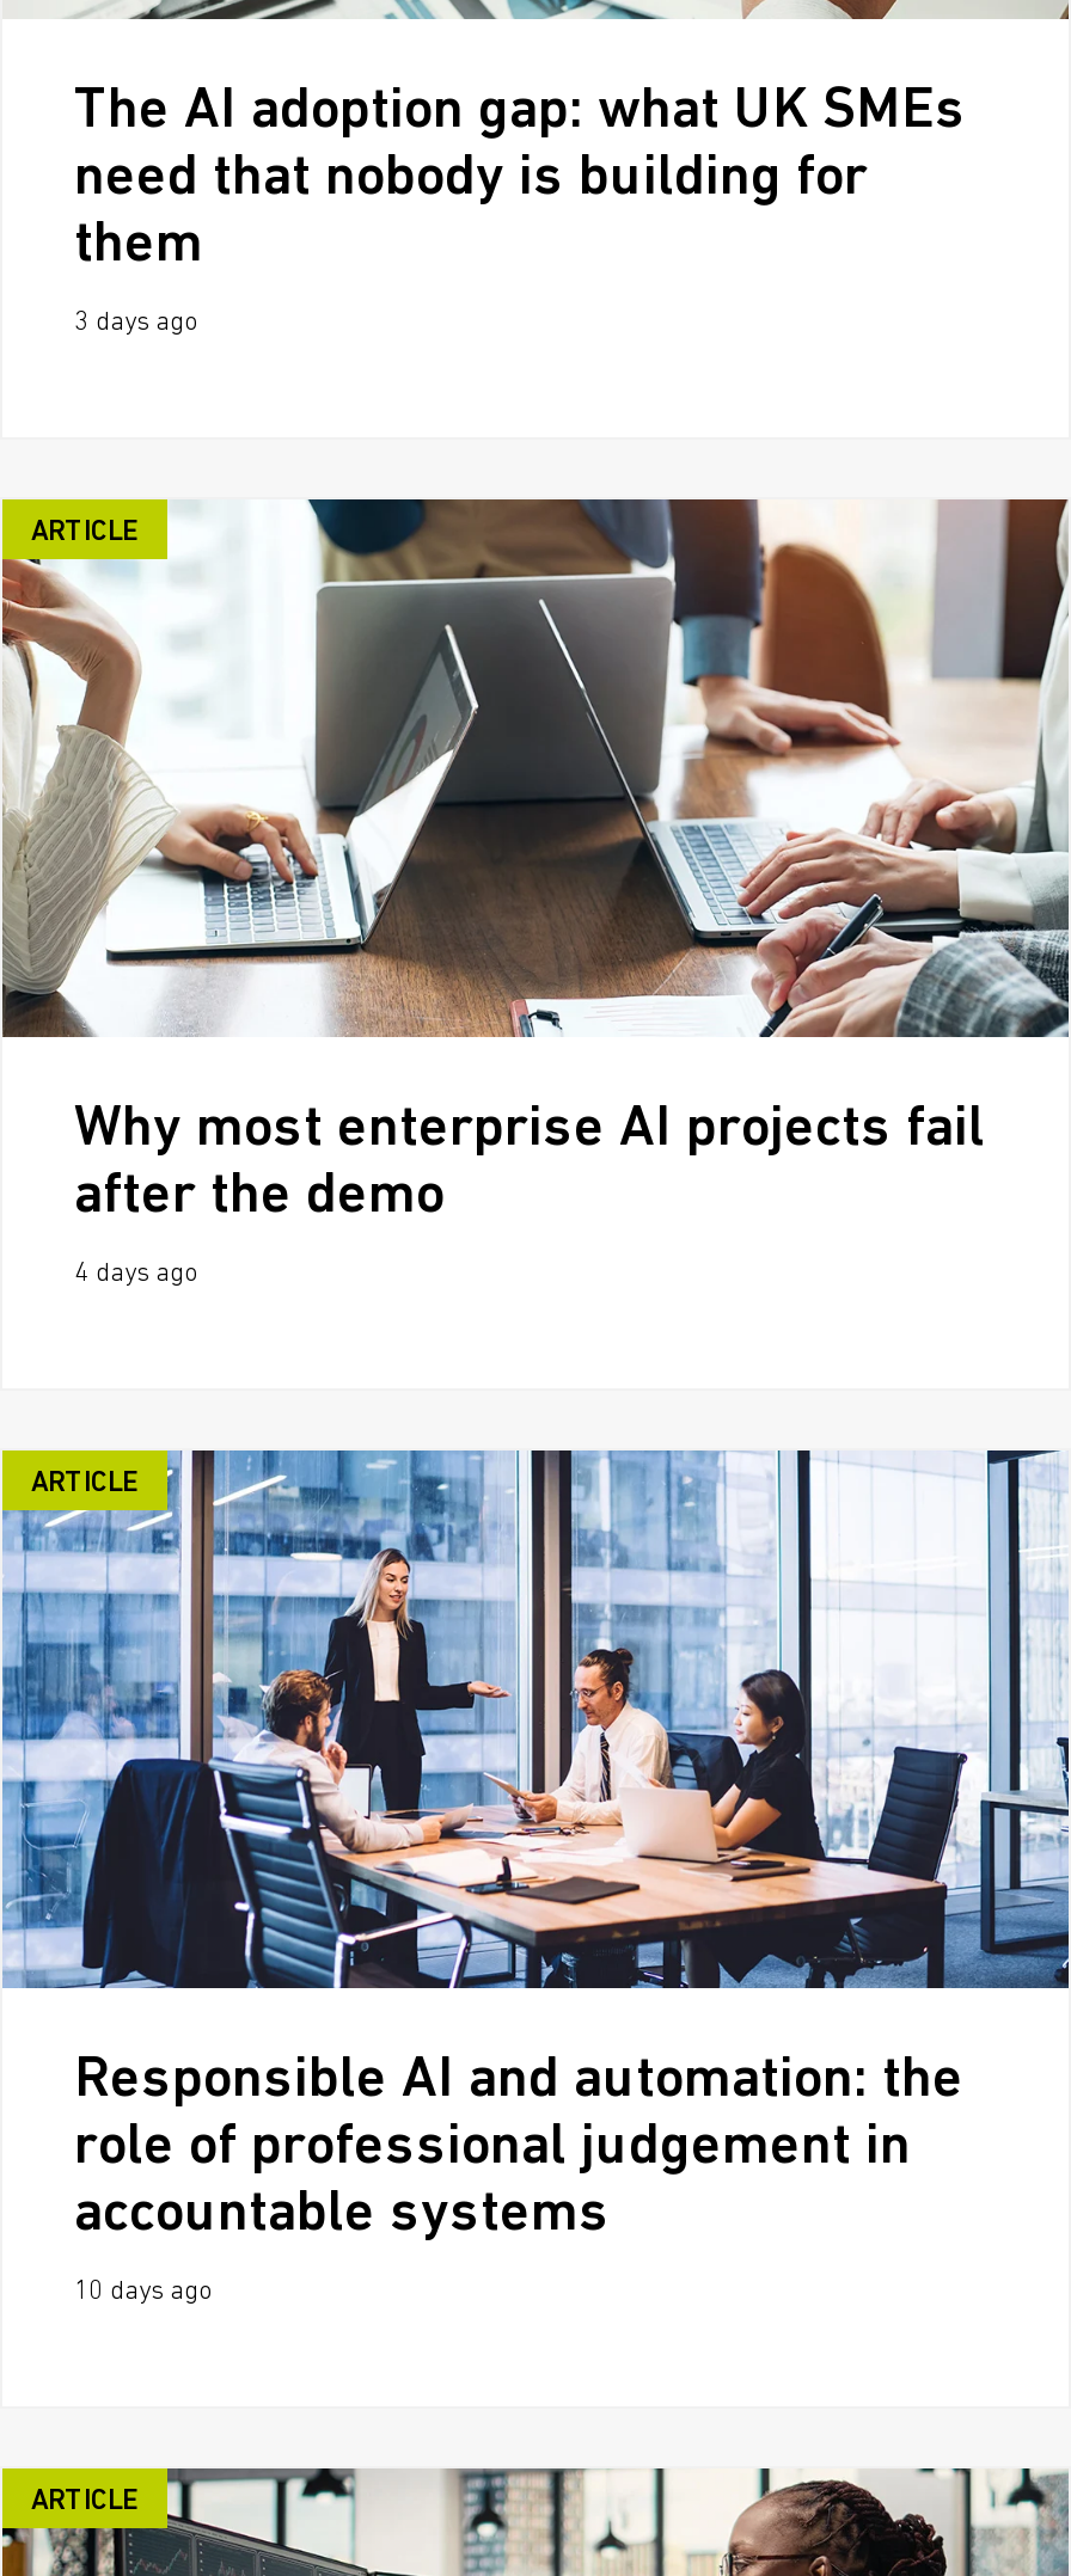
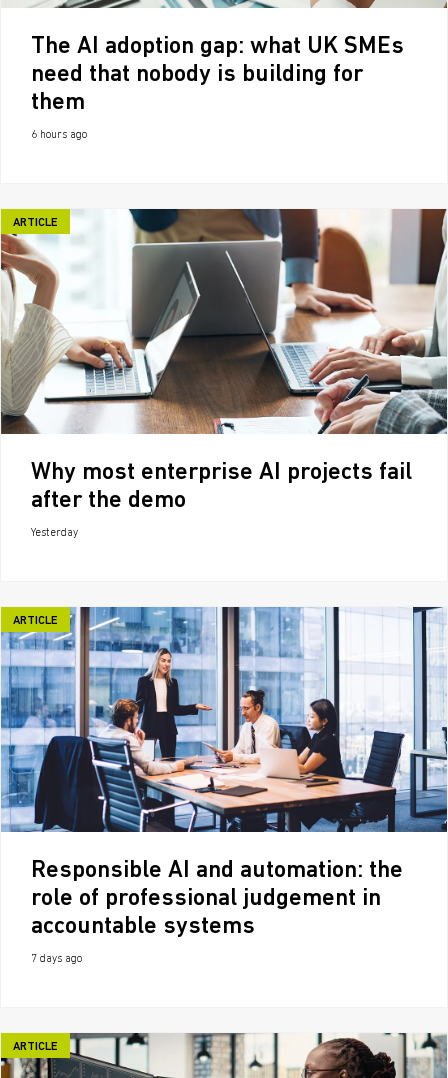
- 3 days ago
+ 6 hours ago

- 4 days ago
+ Yesterday

- 10 days ago
+ 7 days ago
